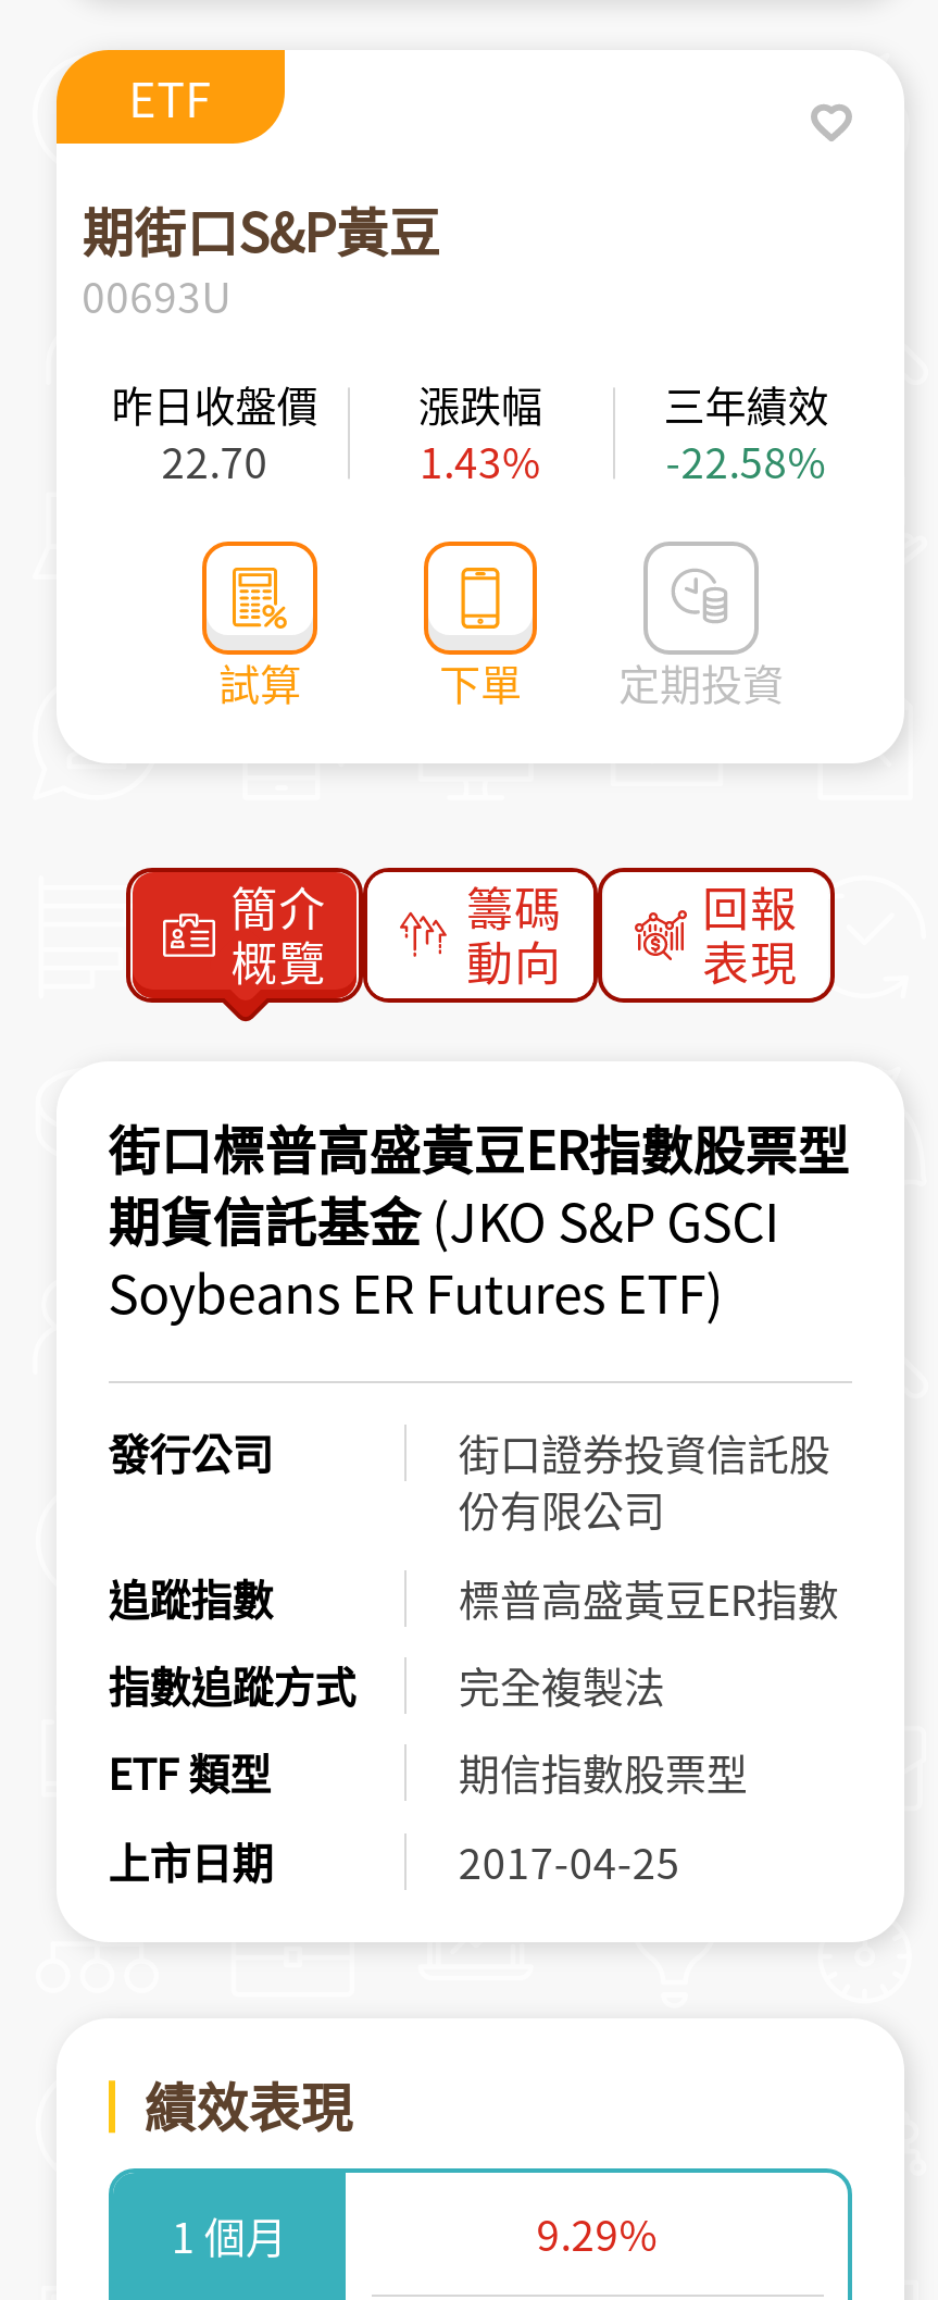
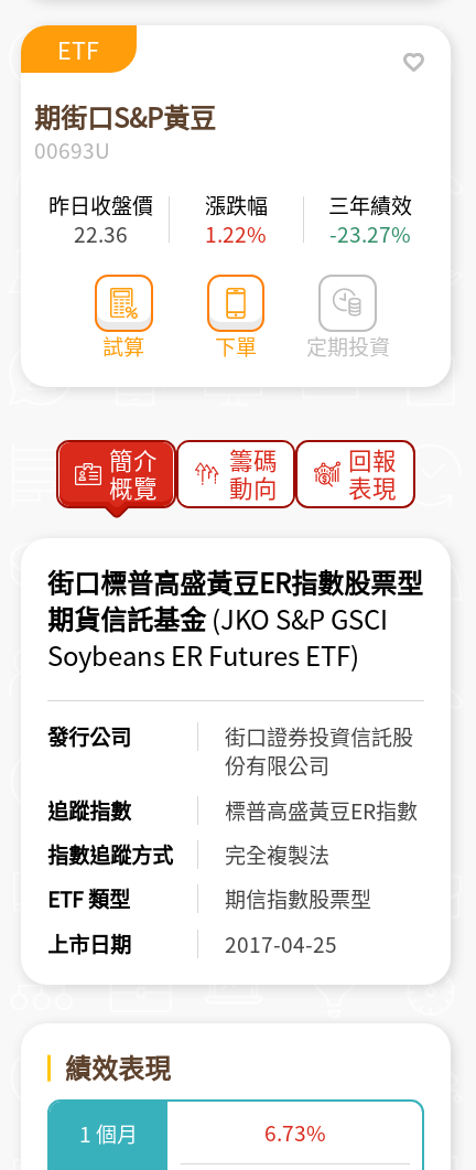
- 22.70
+ 22.36

- 1.43%
+ 1.22%

- -22.58%
+ -23.27%

- 9.29%
+ 6.73%
